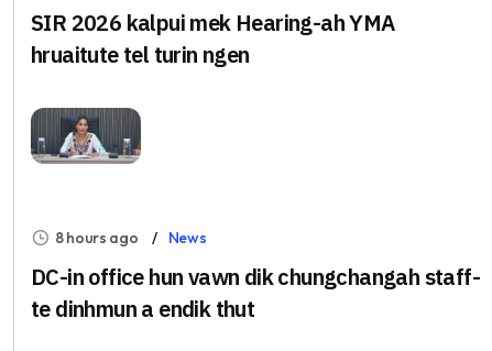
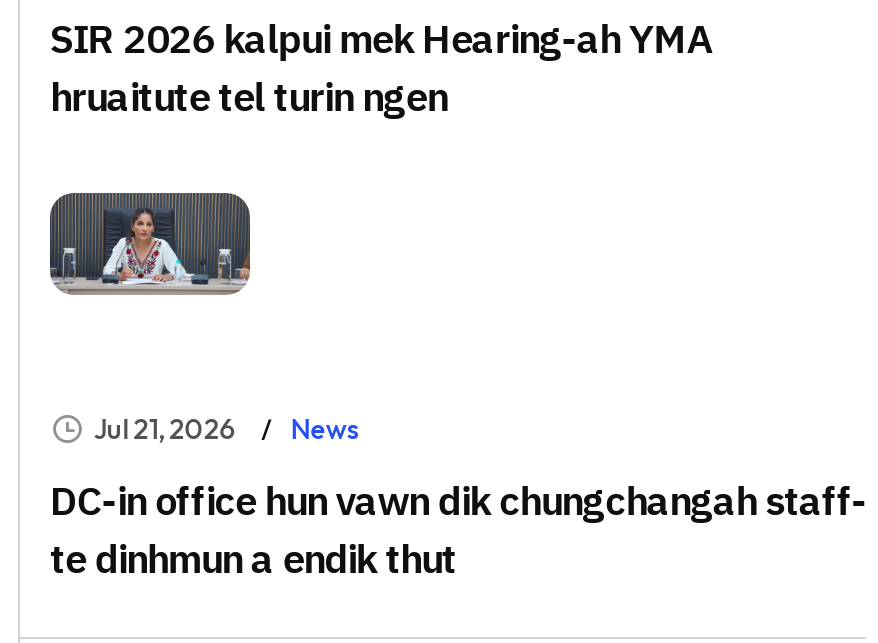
- 8 hours ago News
+ Jul 21, 2026 News
